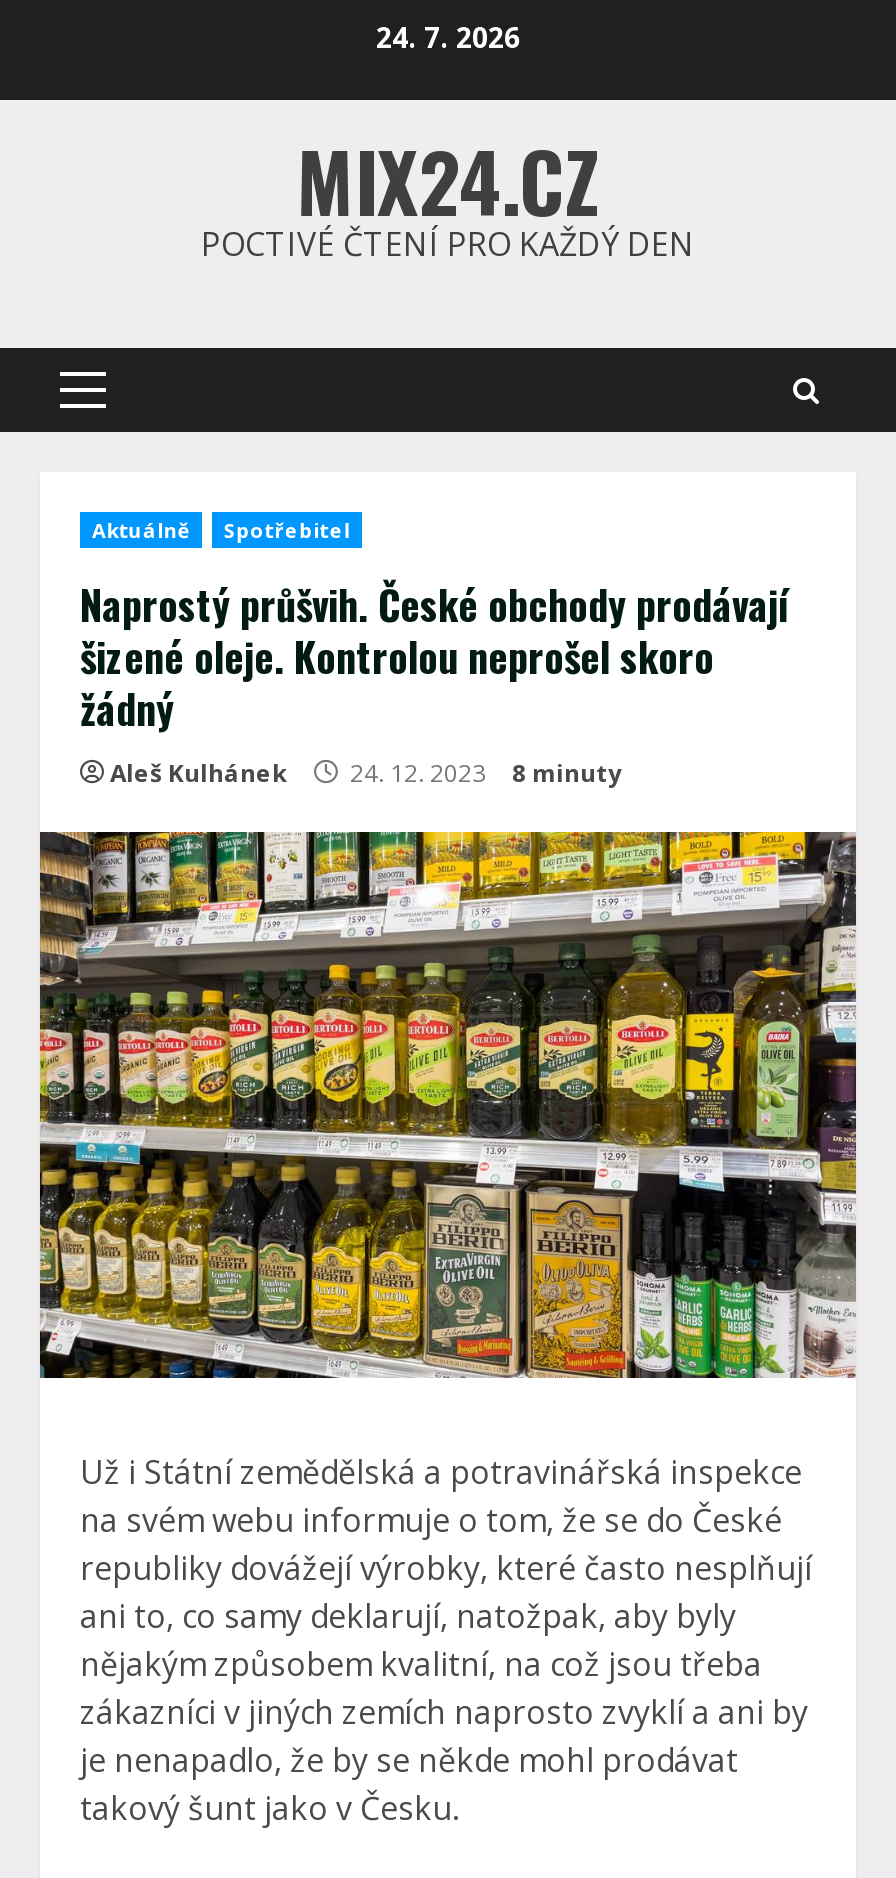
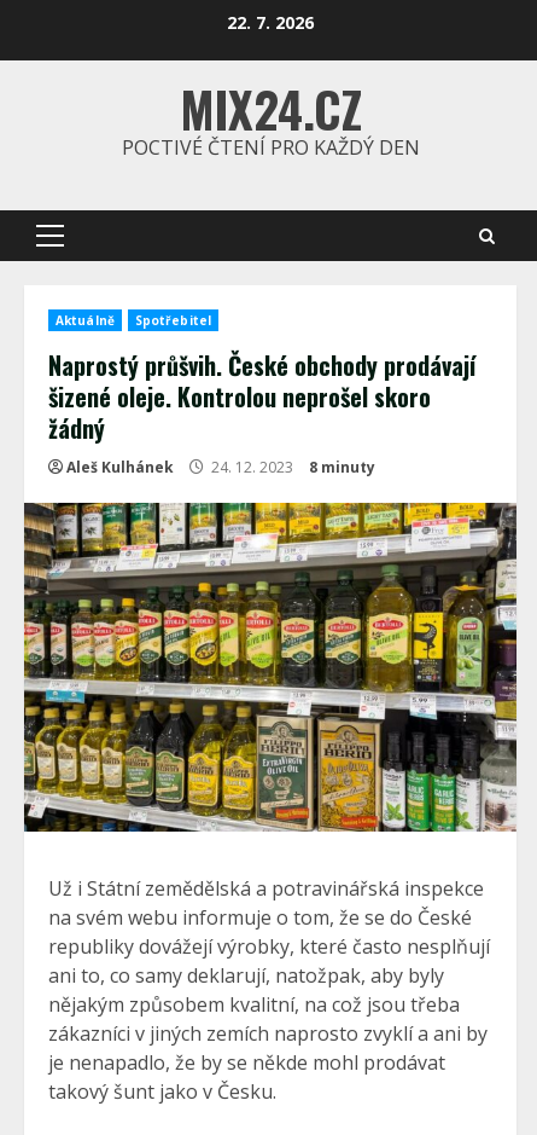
- 24. 7. 2026
+ 22. 7. 2026
